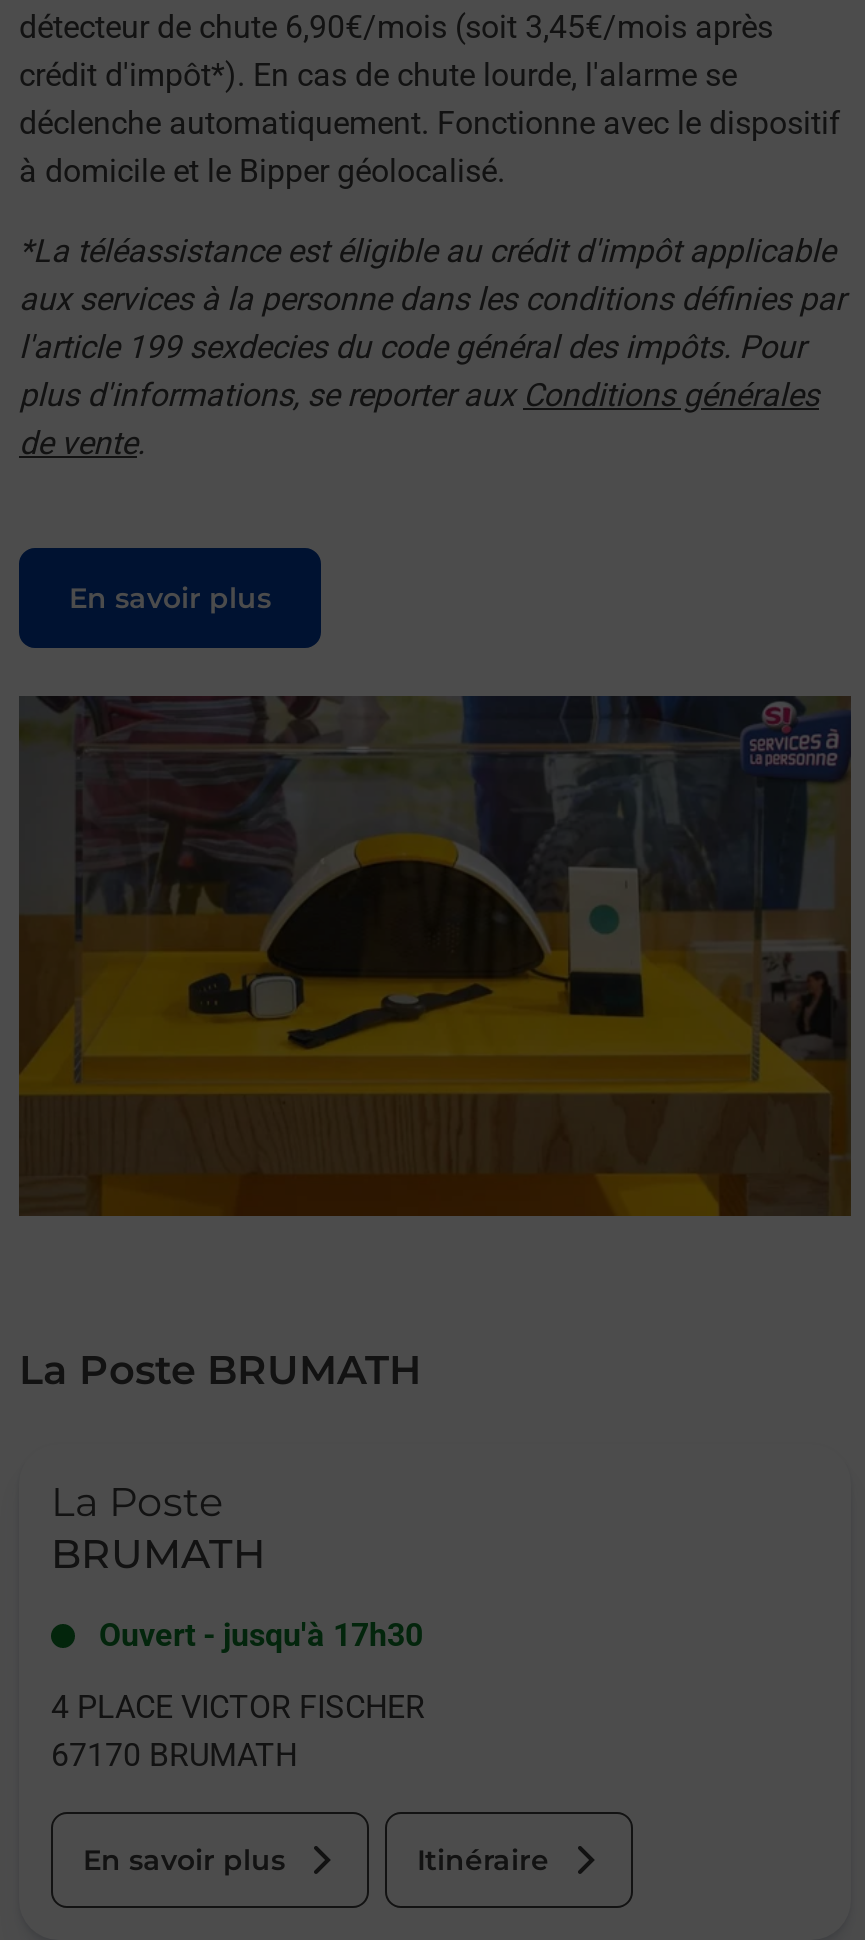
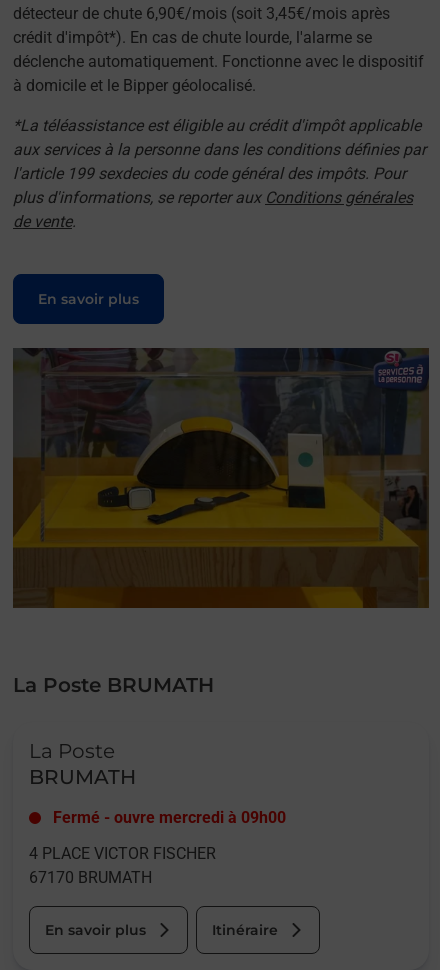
- Ouvert - jusqu'à 17h30
+ Fermé - ouvre mercredi à 09h00
